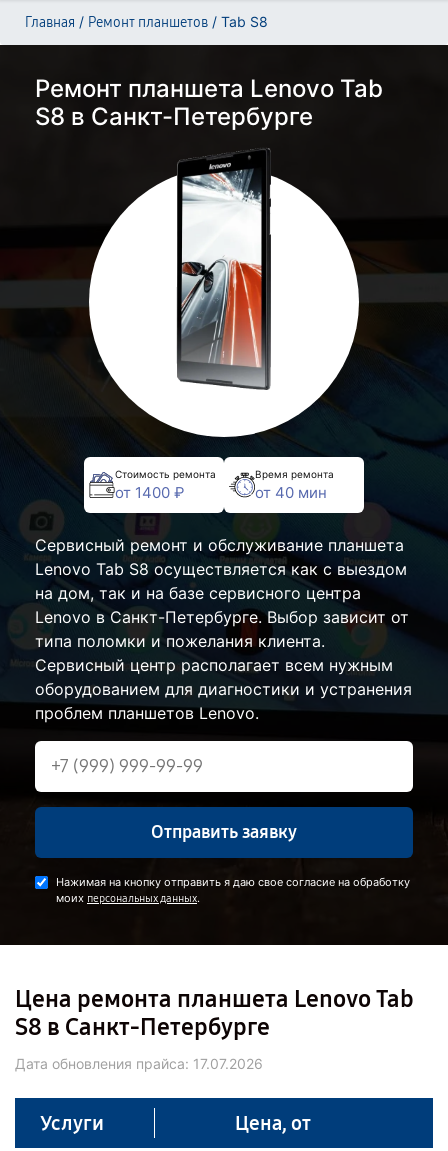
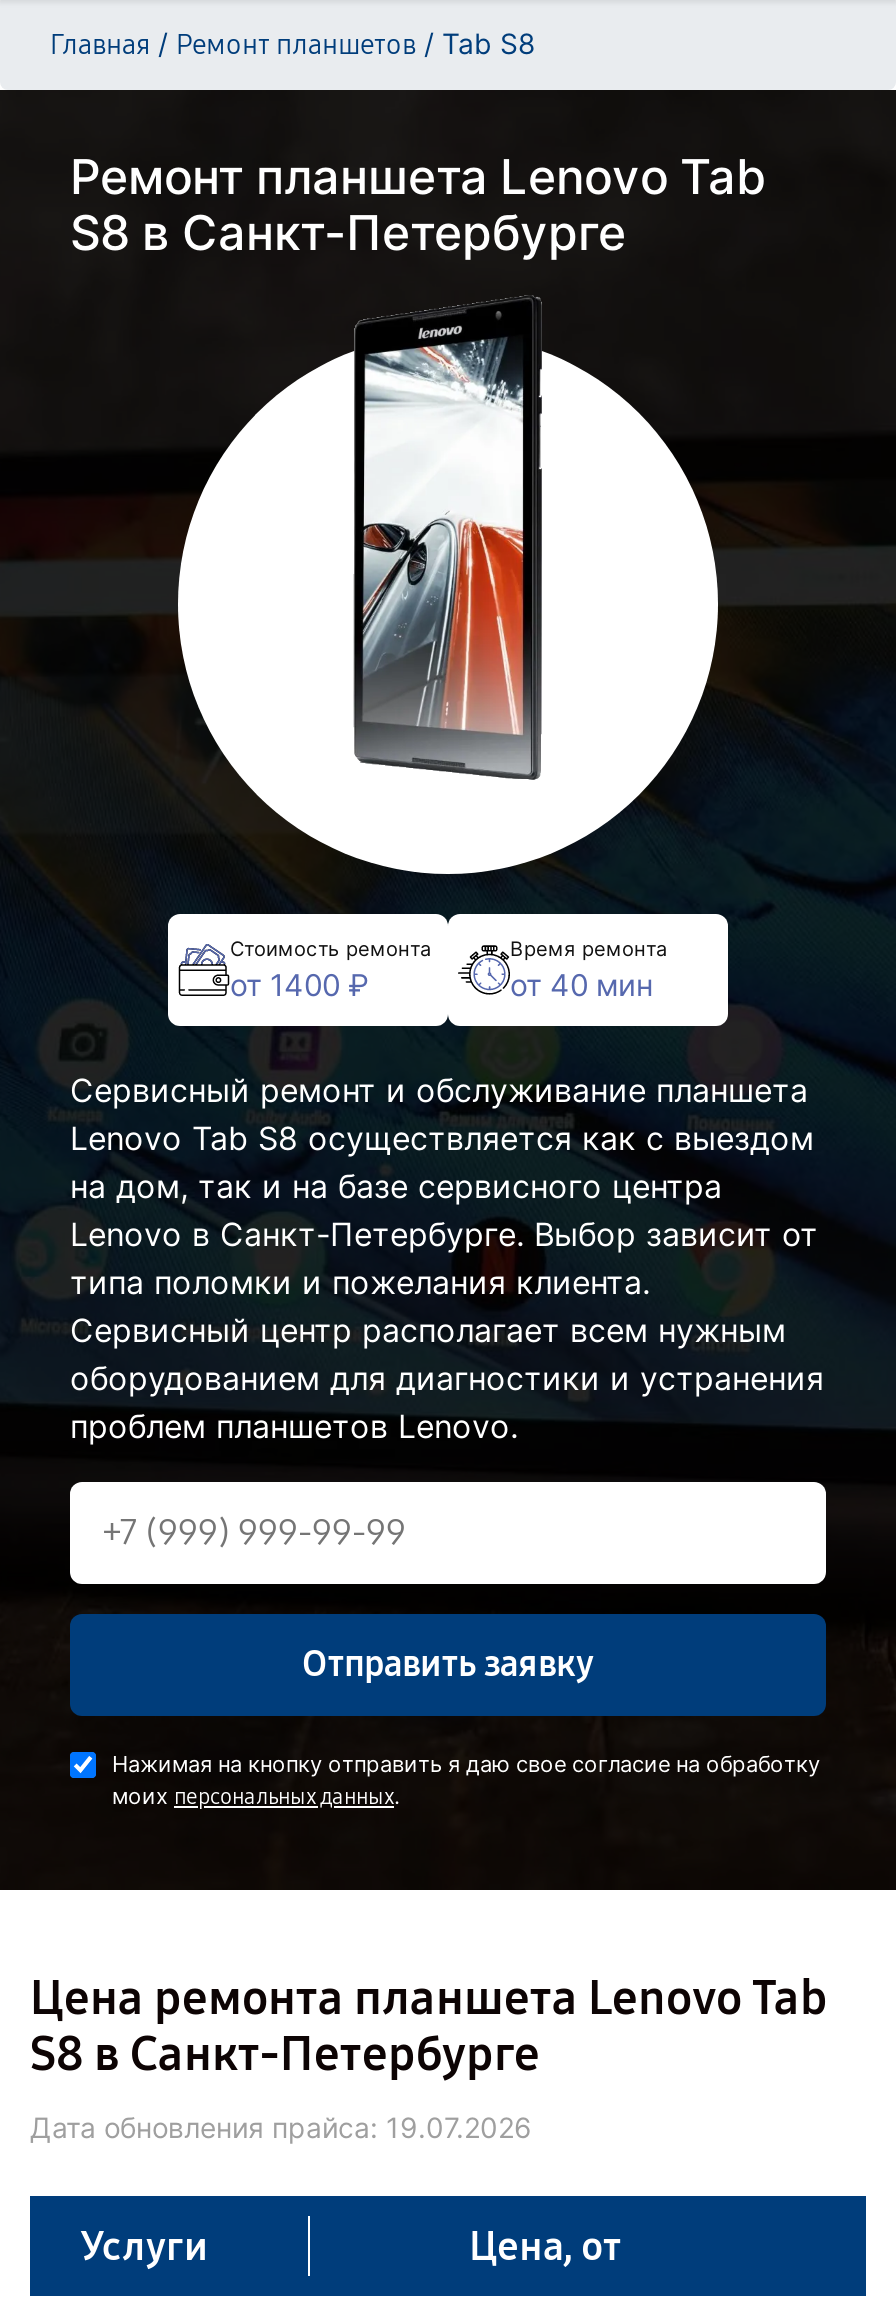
- Дата обновления прайса: 17.07.2026
+ Дата обновления прайса: 19.07.2026
